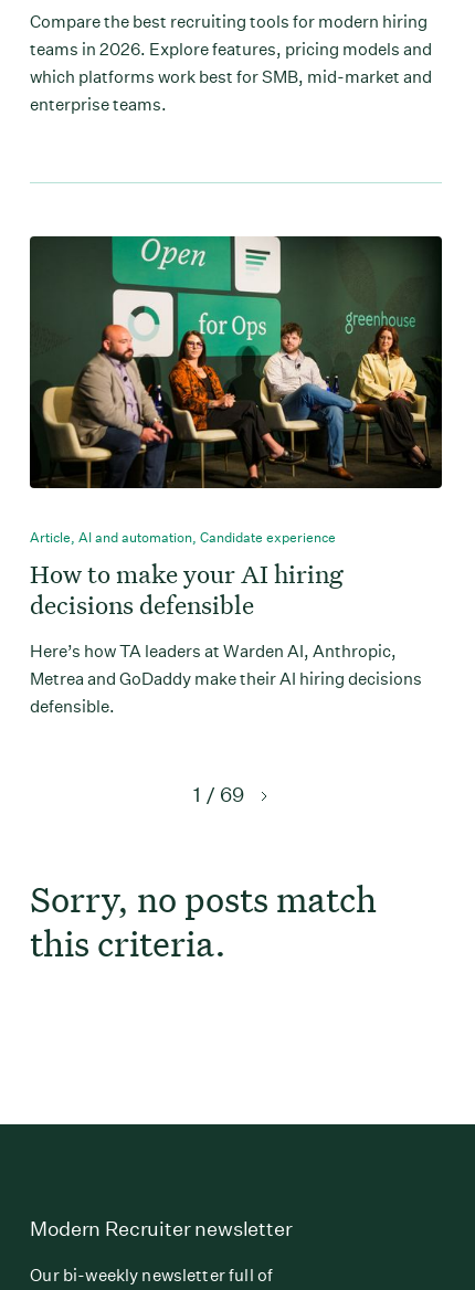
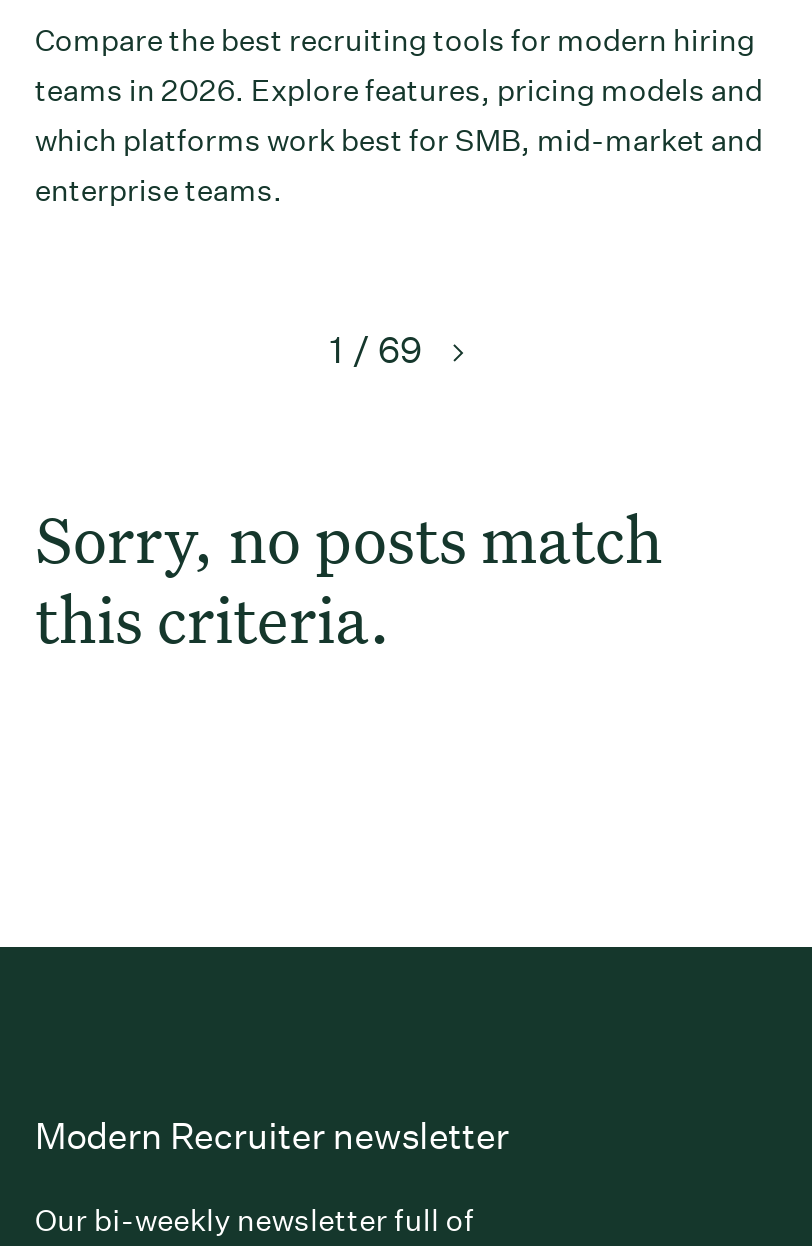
- [image]
- Article, AI and automation, Candidate experience
- How to make your AI hiring
- decisions defensible
- Here’s how TA leaders at Warden AI, Anthropic,
- Metrea and GoDaddy make their AI hiring decisions
- defensible.
